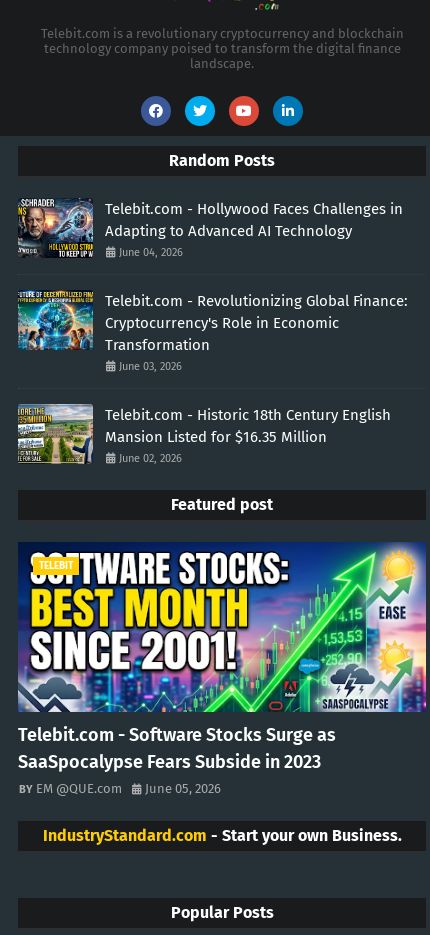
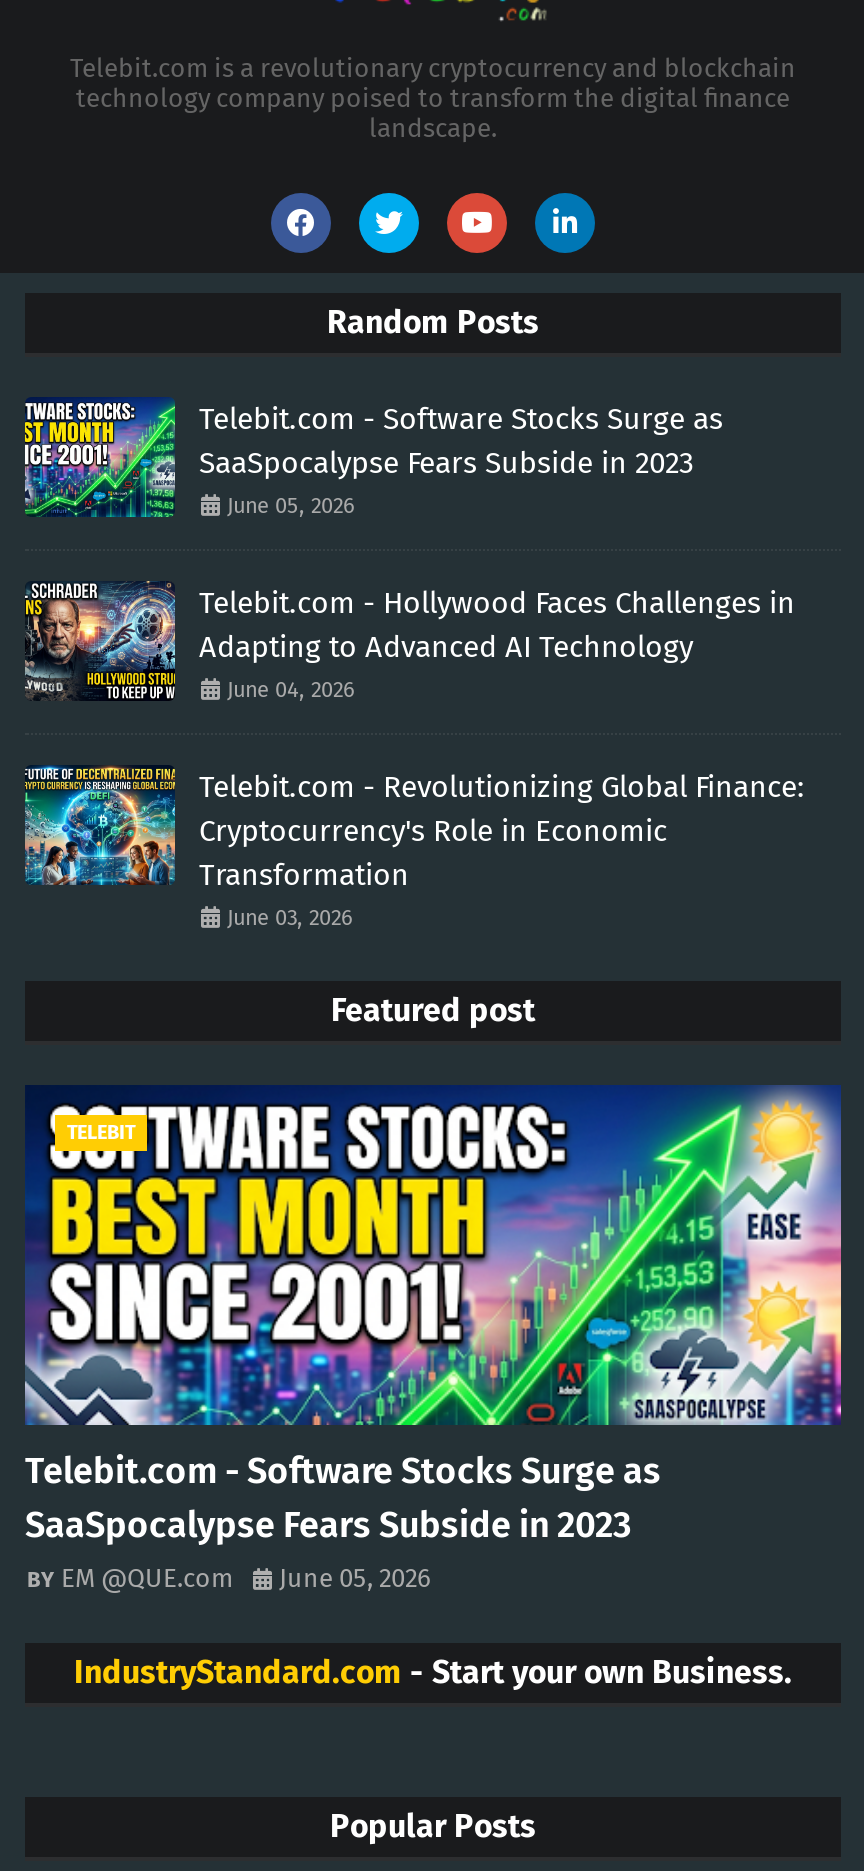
+ [image]
+ Telebit.com - Software Stocks Surge as
+ SaaSpocalypse Fears Subside in 2023
+ June 05, 2026

moved down: [image] | Telebit.com - Hollywood Faces Challenges in | Adapting to Advanced AI Technology | June 04, 2026 | Telebit.com - Revolutionizing Global Finance: | Cryptocurrency's Role in Economic | Transformation | June 03, 2026

- [image]
- Telebit.com - Historic 18th Century English
- Mansion Listed for $16.35 Million
- June 02, 2026
